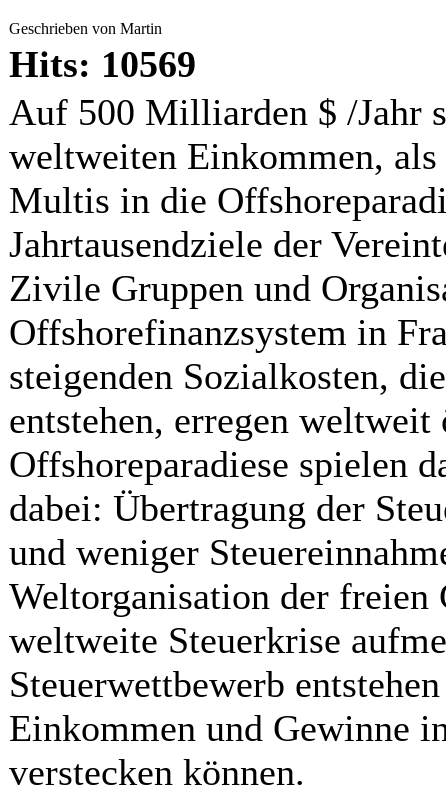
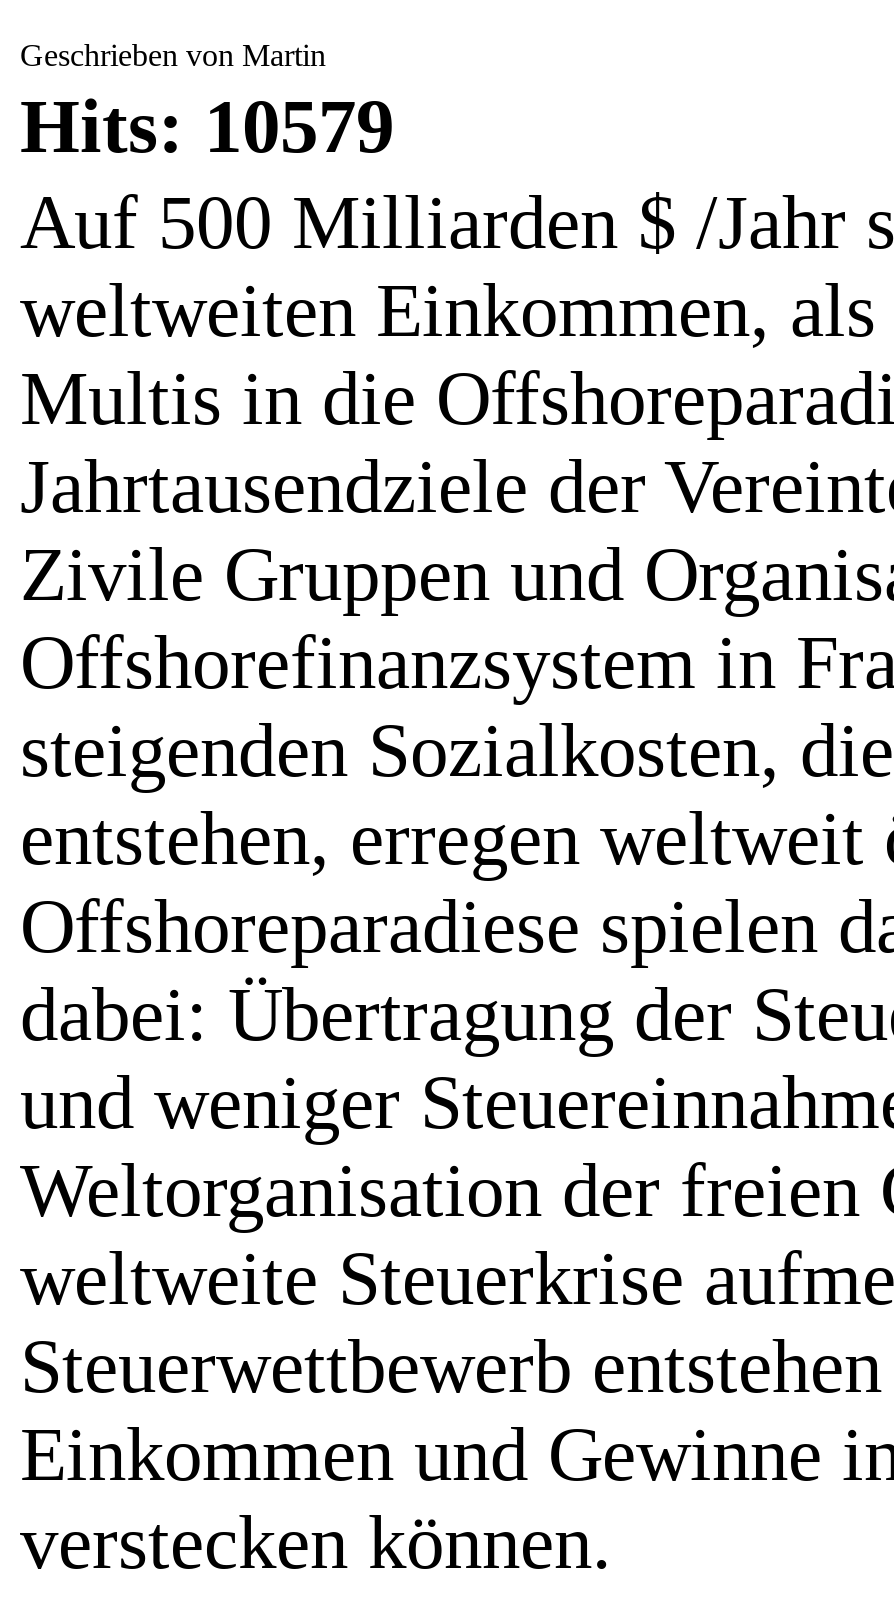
- Hits: 10569
+ Hits: 10579
